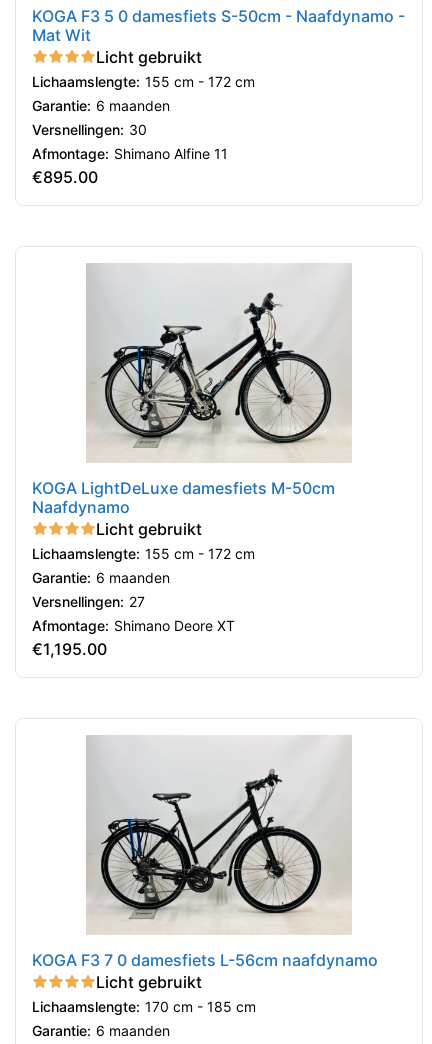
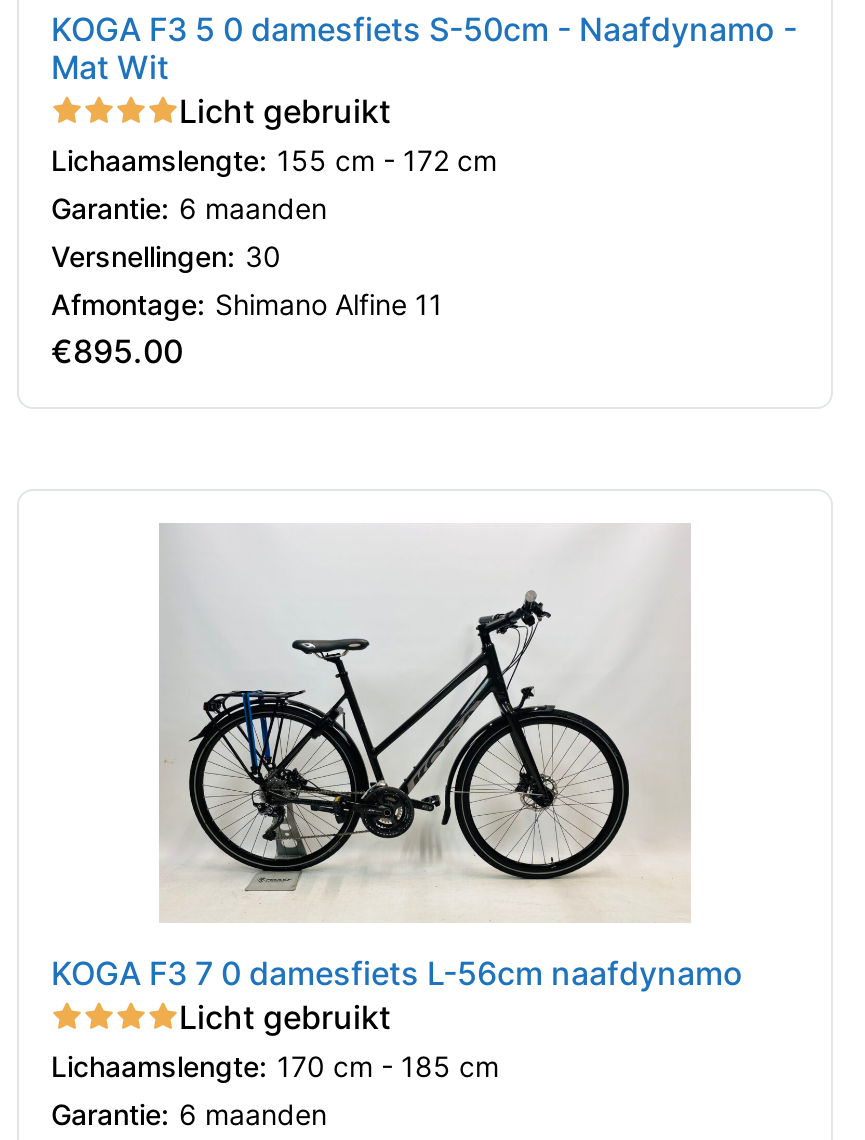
- [image]
- KOGA LightDeLuxe damesfiets M-50cm
- Naafdynamo
- Licht gebruikt
- Lichaamslengte: 155 cm - 172 cm
- Garantie: 6 maanden
- Versnellingen: 27
- Afmontage: Shimano Deore XT
- €1,195.00
